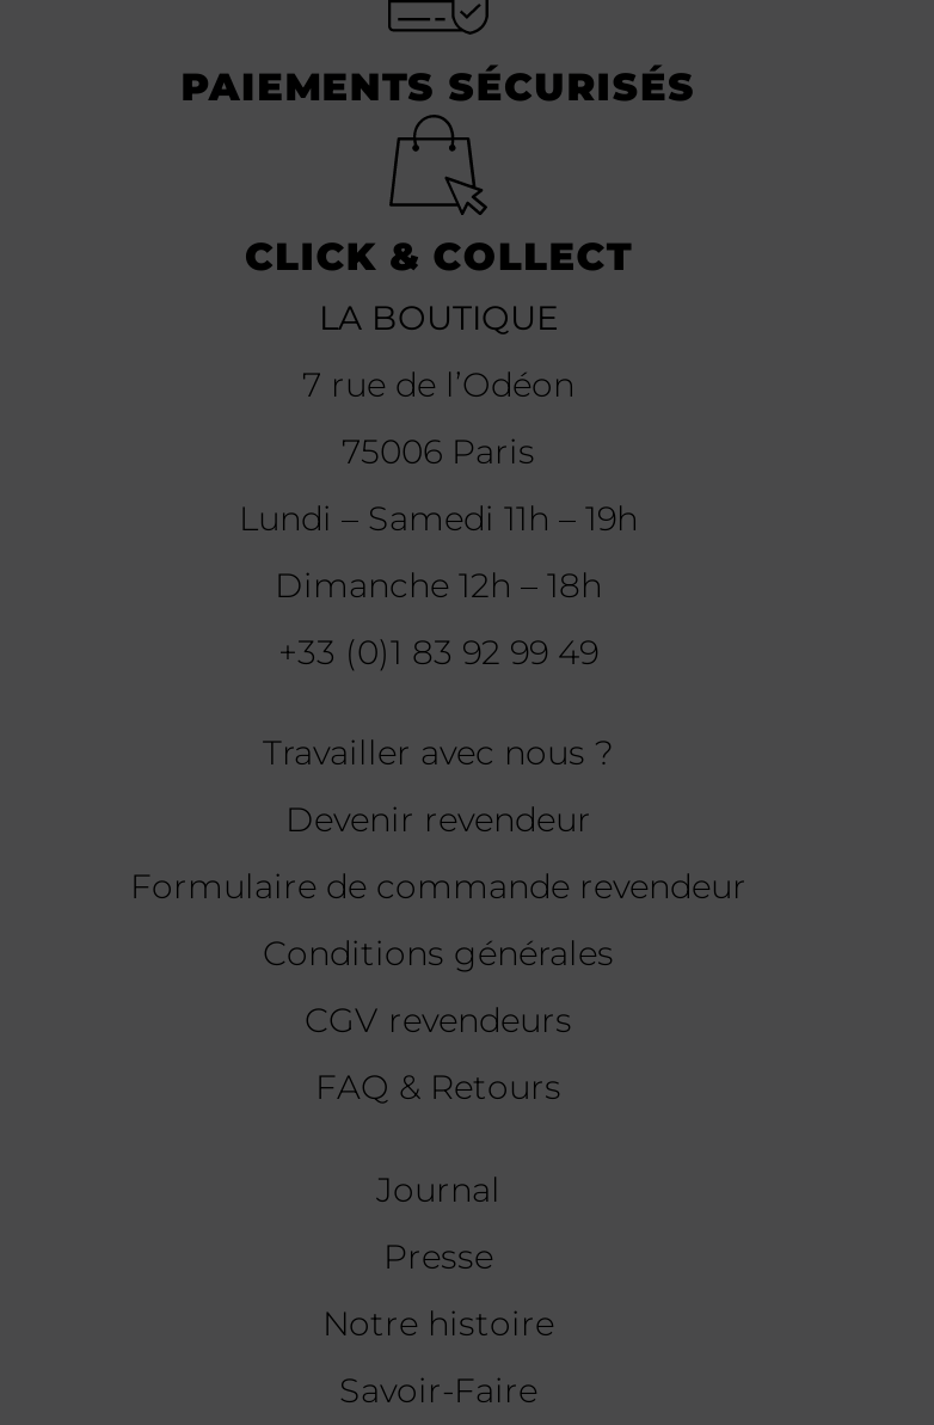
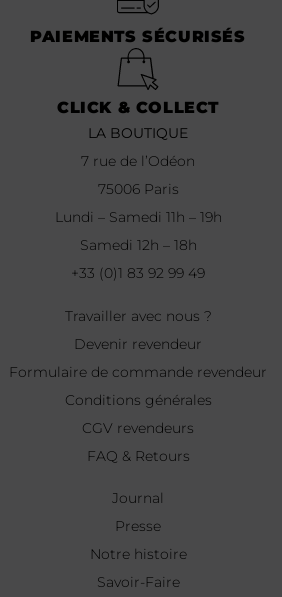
- Dimanche 12h – 18h
+ Samedi 12h – 18h
